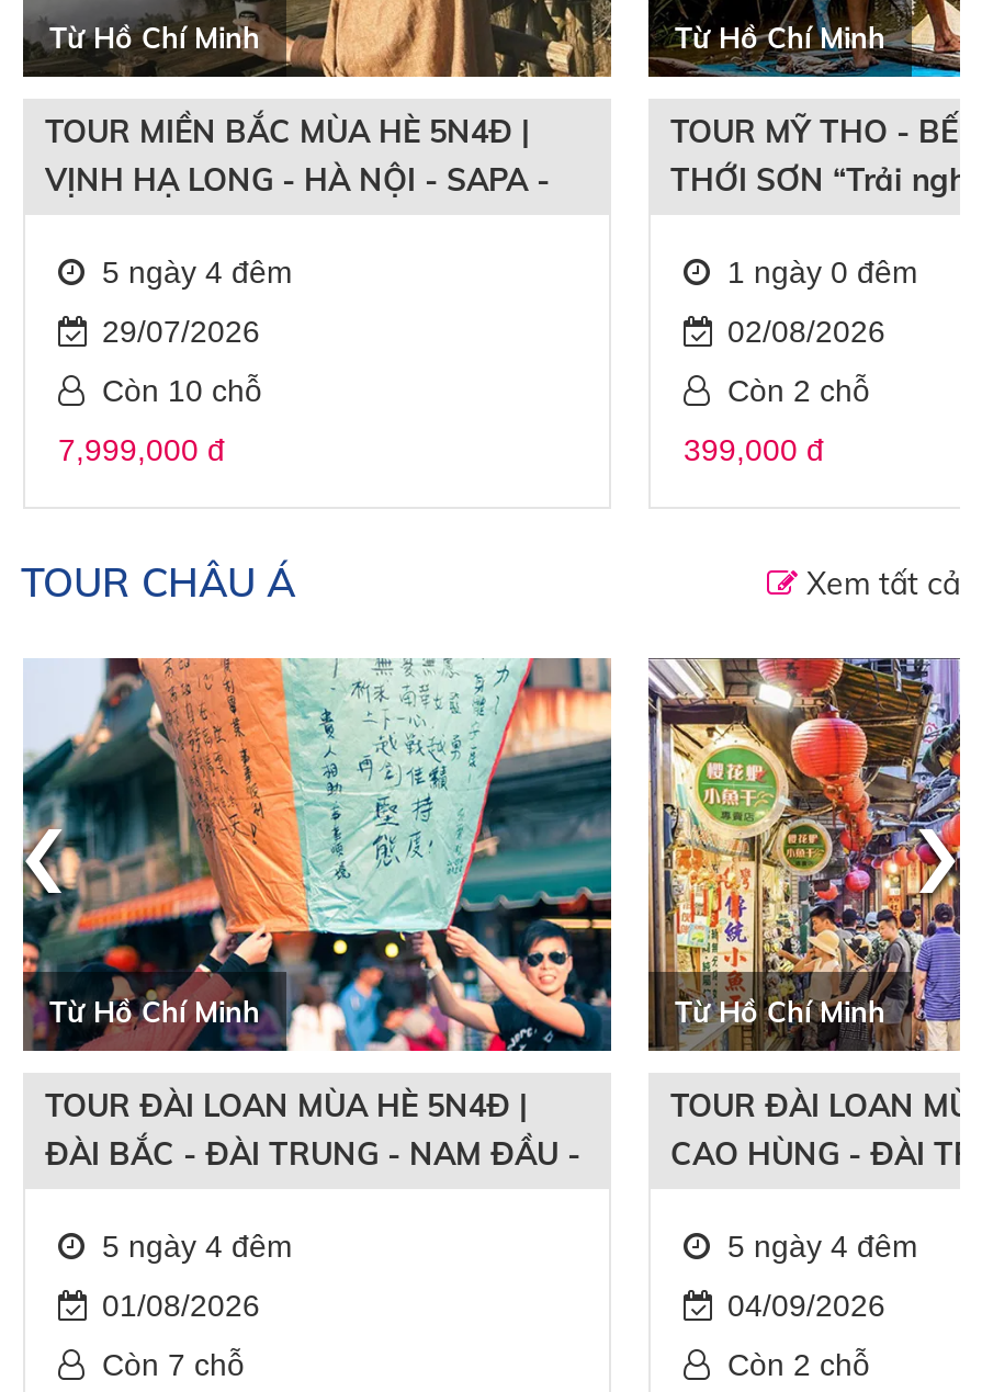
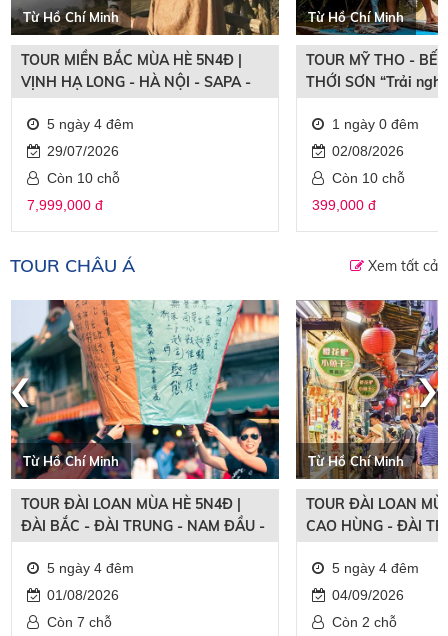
- Còn 2 chỗ
+ Còn 10 chỗ
